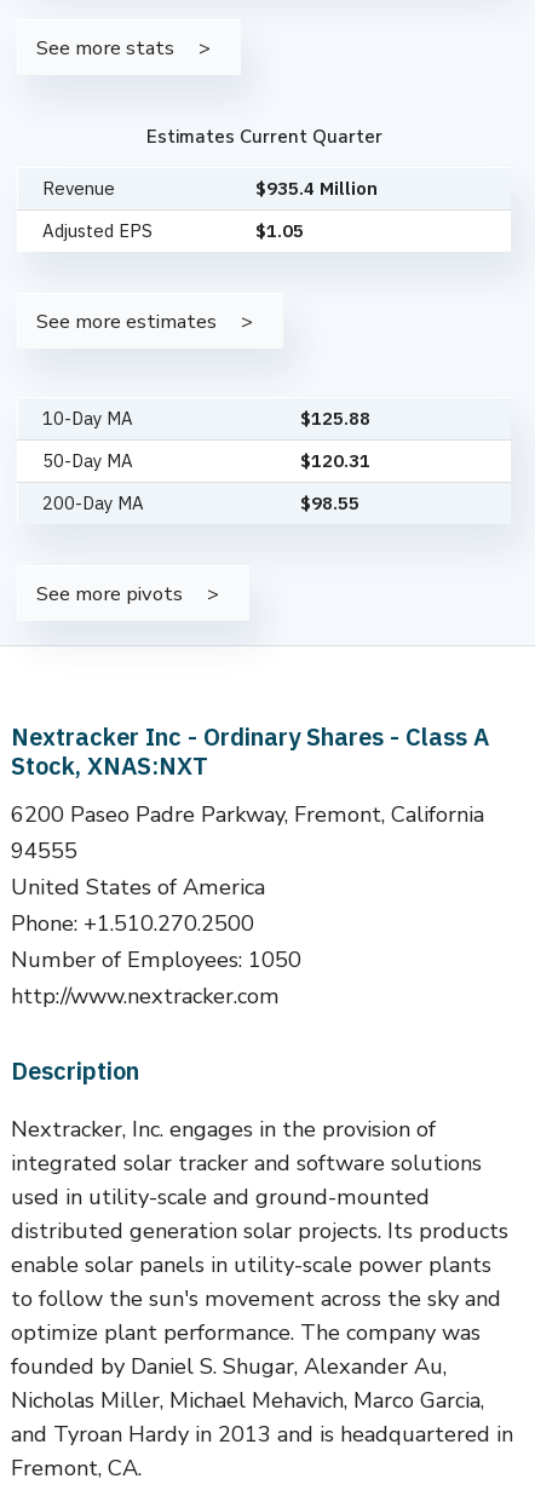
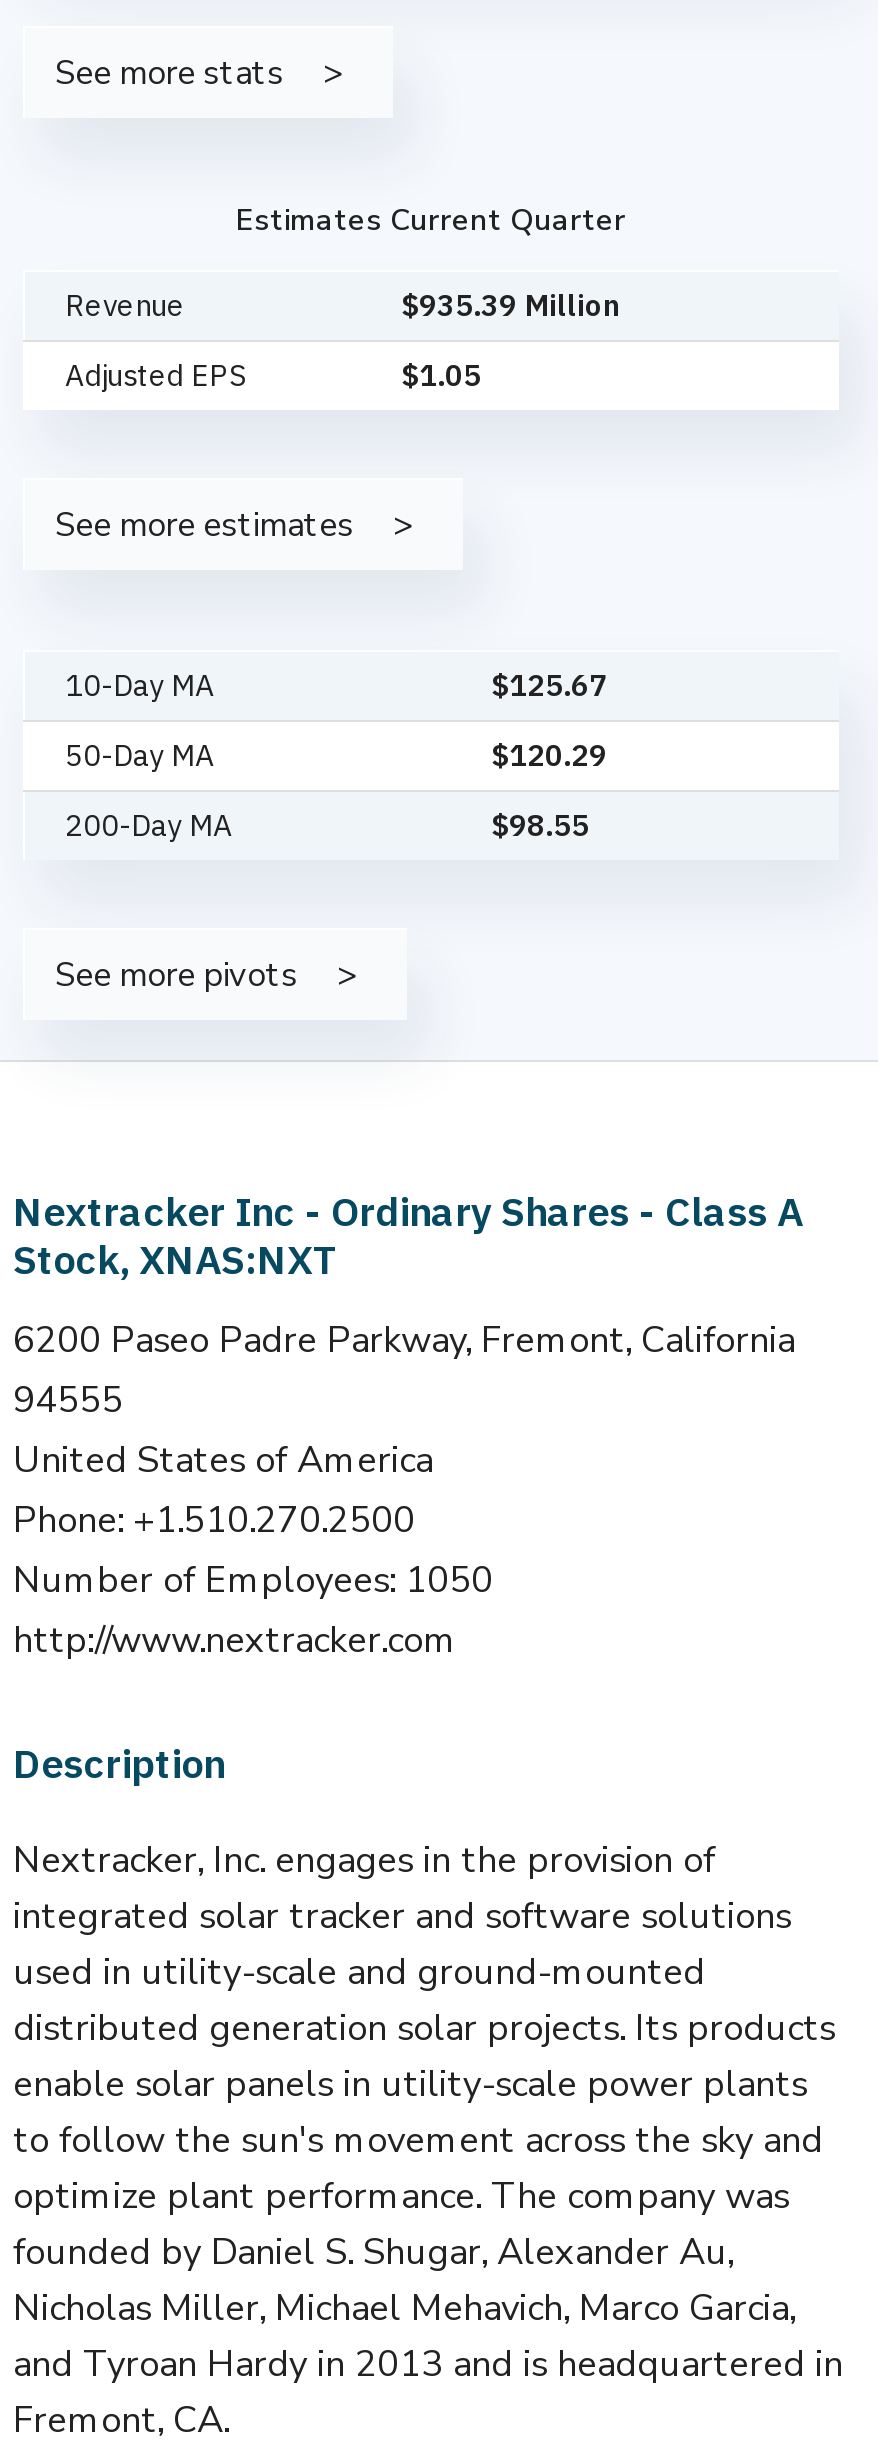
- $935.4 Million
+ $935.39 Million

- $125.88
+ $125.67

- $120.31
+ $120.29
